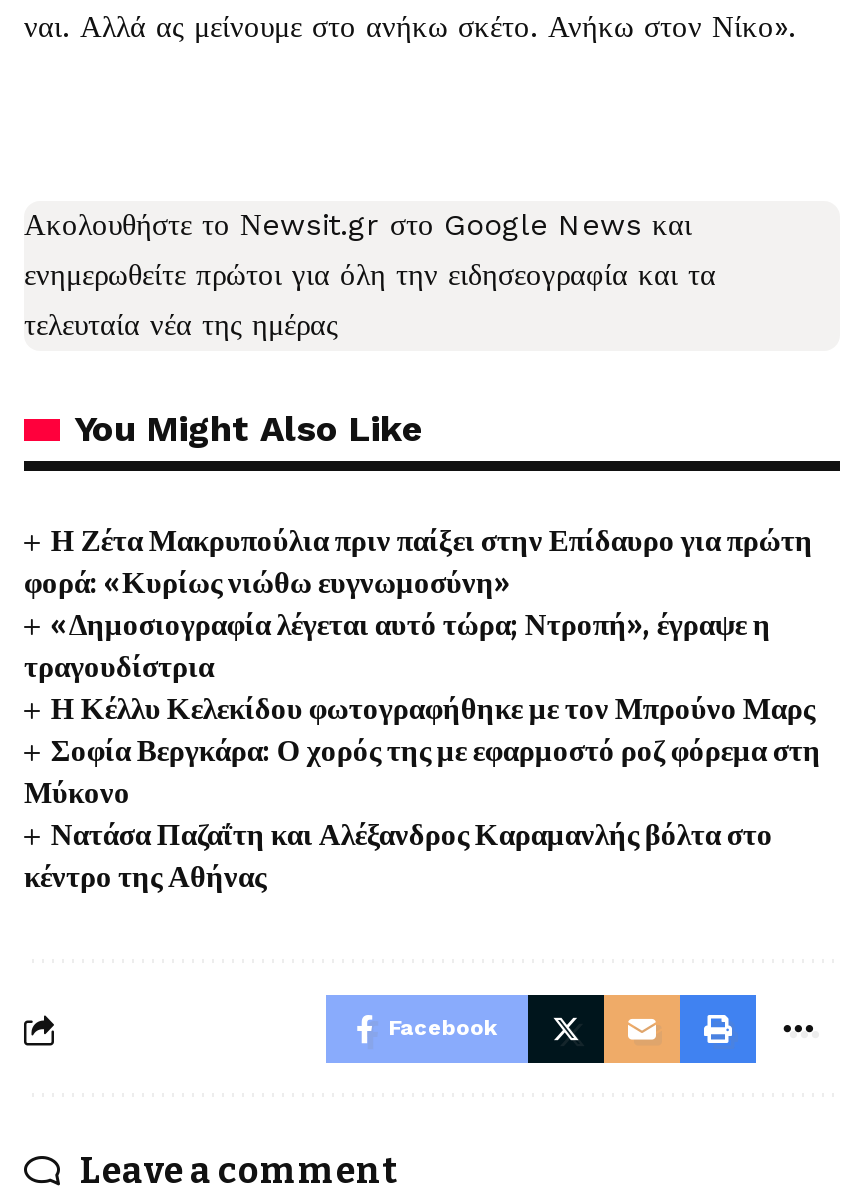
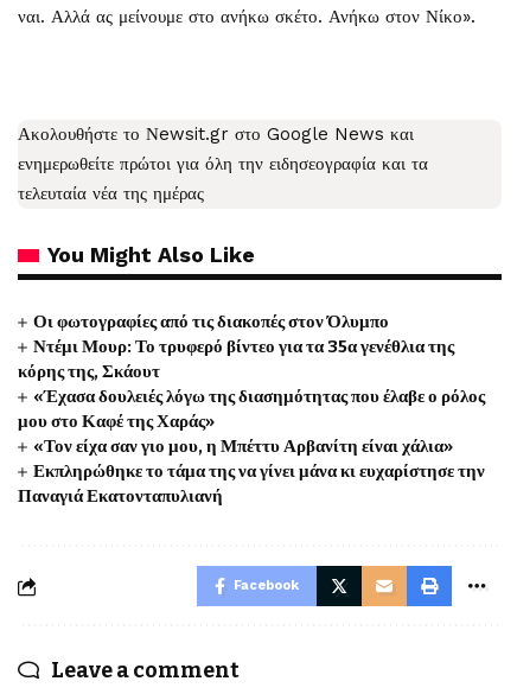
- Η Ζέτα Μακρυπούλια πριν παίξει στην Επίδαυρο για πρώτη
- φορά: «Κυρίως νιώθω ευγνωμοσύνη»
- «Δημοσιογραφία λέγεται αυτό τώρα; Ντροπή», έγραψε η
- τραγουδίστρια
- Η Κέλλυ Κελεκίδου φωτογραφήθηκε με τον Μπρούνο Μαρς
- Σοφία Βεργκάρα: Ο χορός της με εφαρμοστό ροζ φόρεμα στη
- Μύκονο
- Νατάσα Παζαΐτη και Αλέξανδρος Καραμανλής βόλτα στο
- κέντρο της Αθήνας
+ Οι φωτογραφίες από τις διακοπές στον Όλυμπο
+ Ντέμι Μουρ: Το τρυφερό βίντεο για τα 35α γενέθλια της
+ κόρης της, Σκάουτ
+ «Έχασα δουλειές λόγω της διασημότητας που έλαβε ο ρόλος
+ μου στο Καφέ της Χαράς»
+ «Τον είχα σαν γιο μου, η Μπέττυ Αρβανίτη είναι χάλια»
+ Εκπληρώθηκε το τάμα της να γίνει μάνα κι ευχαρίστησε την
+ Παναγιά Εκατονταπυλιανή
